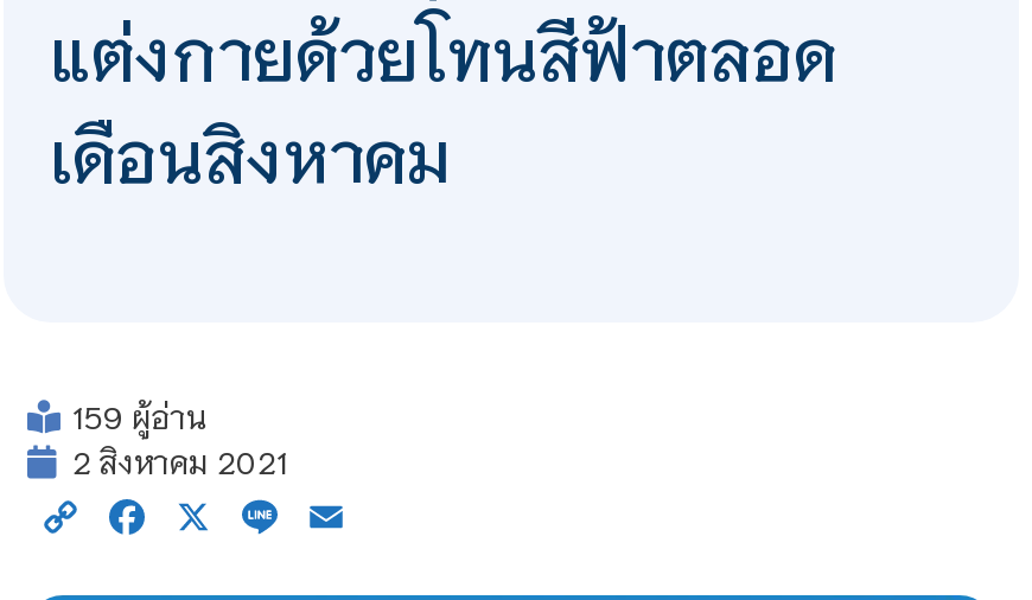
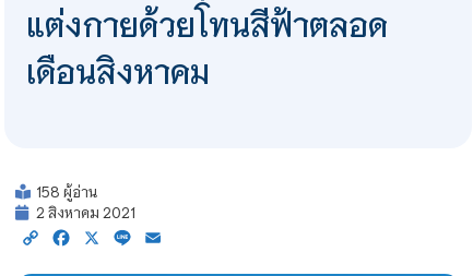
- 159 ผู้อ่าน
+ 158 ผู้อ่าน
